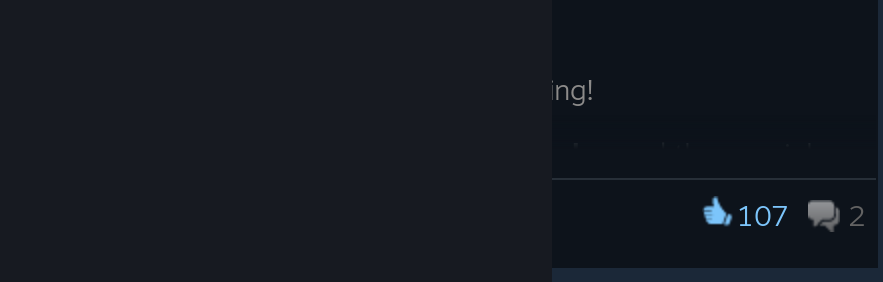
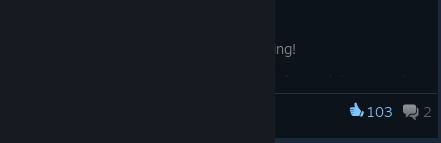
- 107 2
+ 103 2
